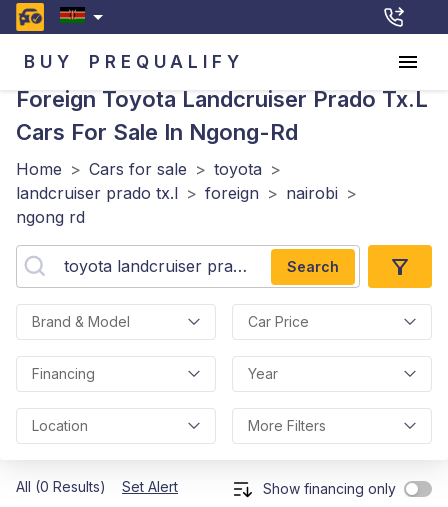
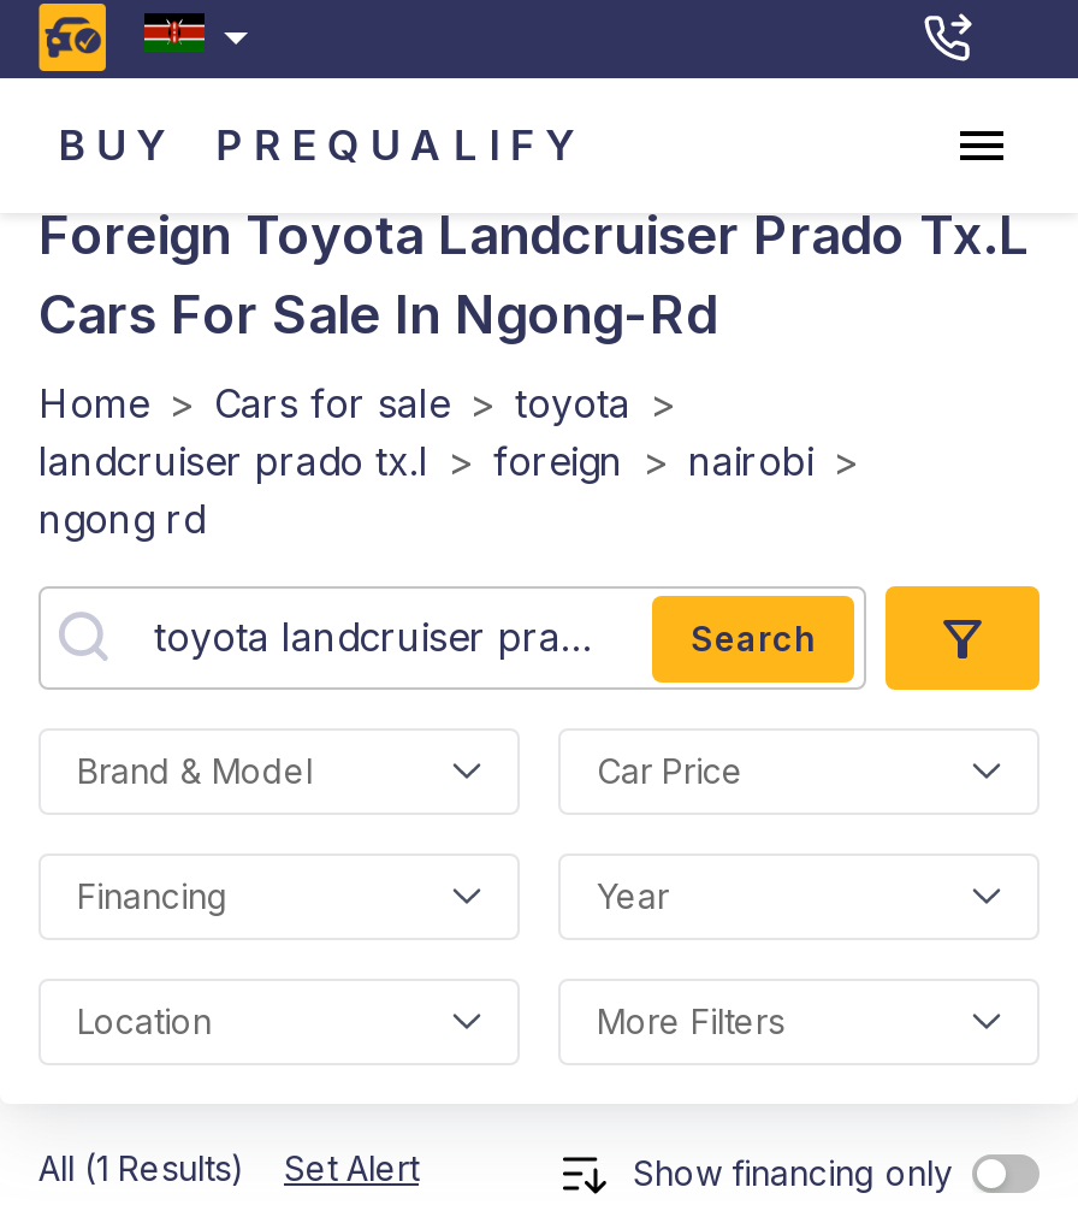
- All (0 Results) Set Alert
+ All (1 Results) Set Alert
